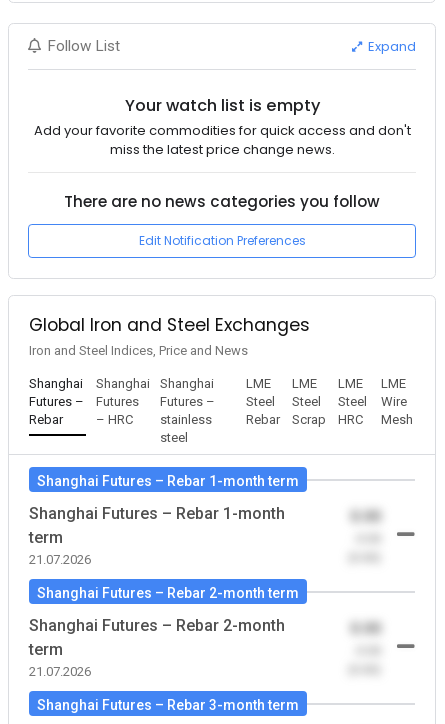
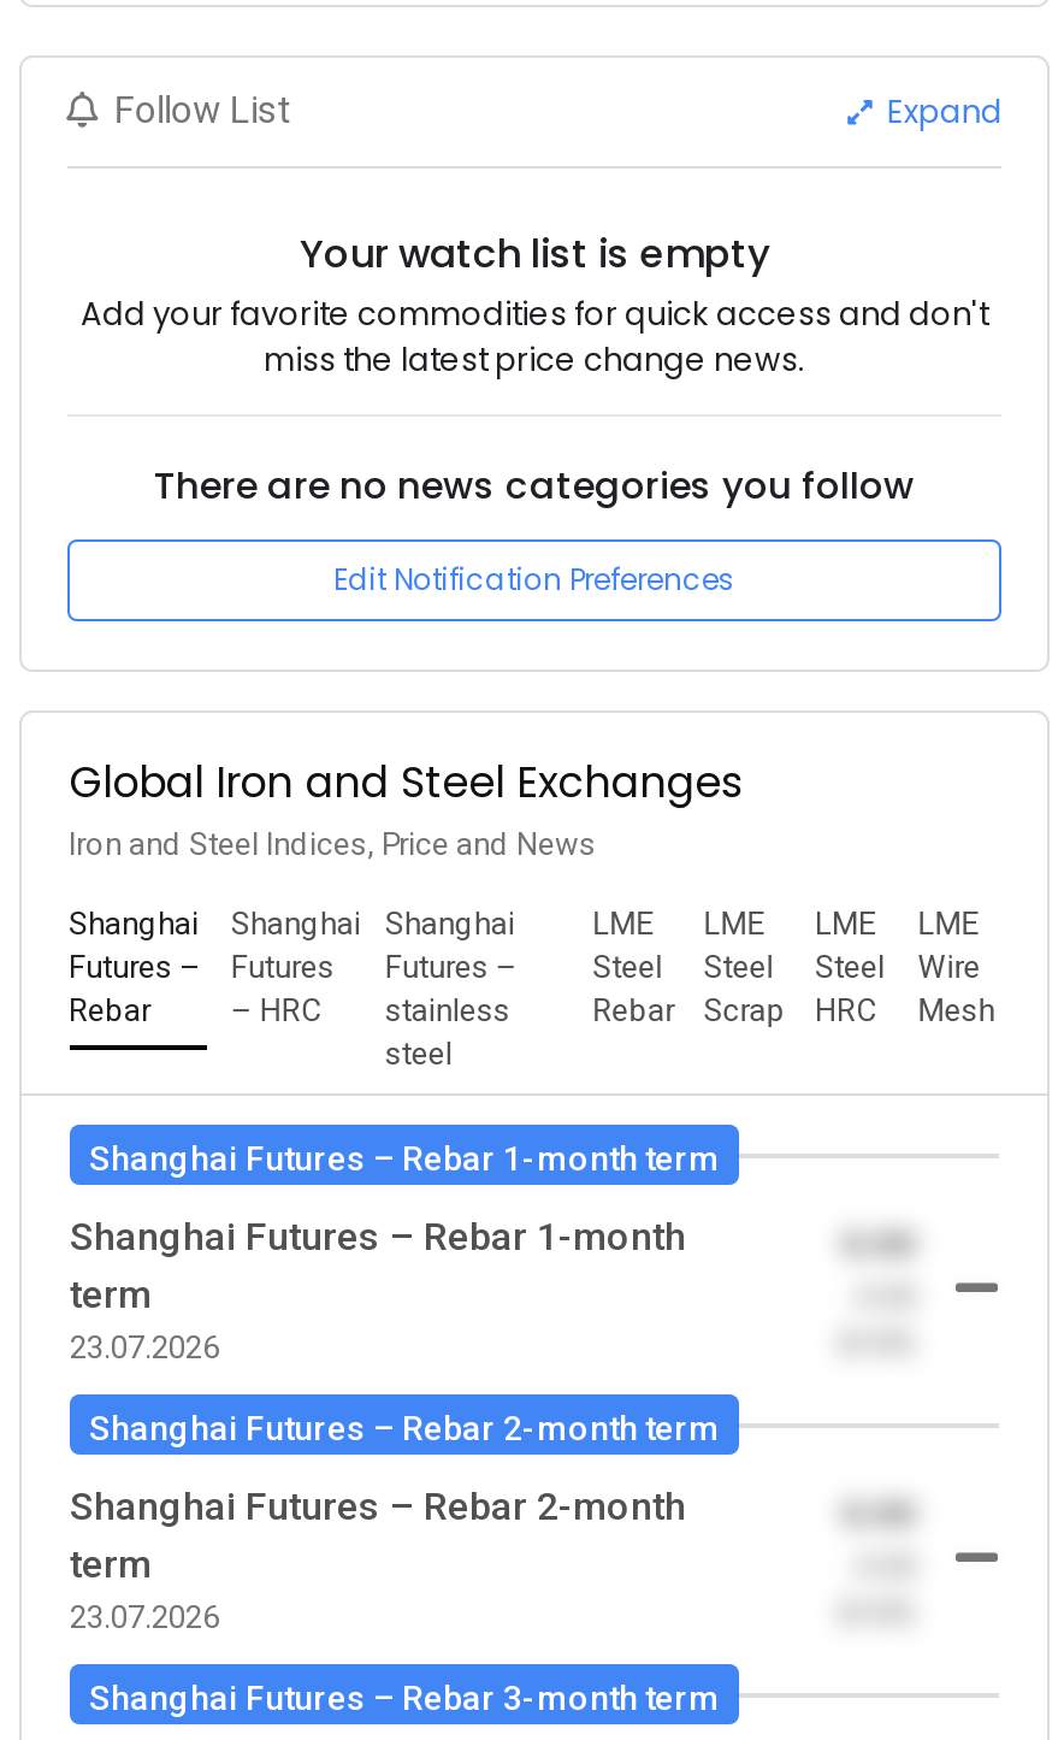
- 21.07.2026
+ 23.07.2026

- 21.07.2026
+ 23.07.2026
